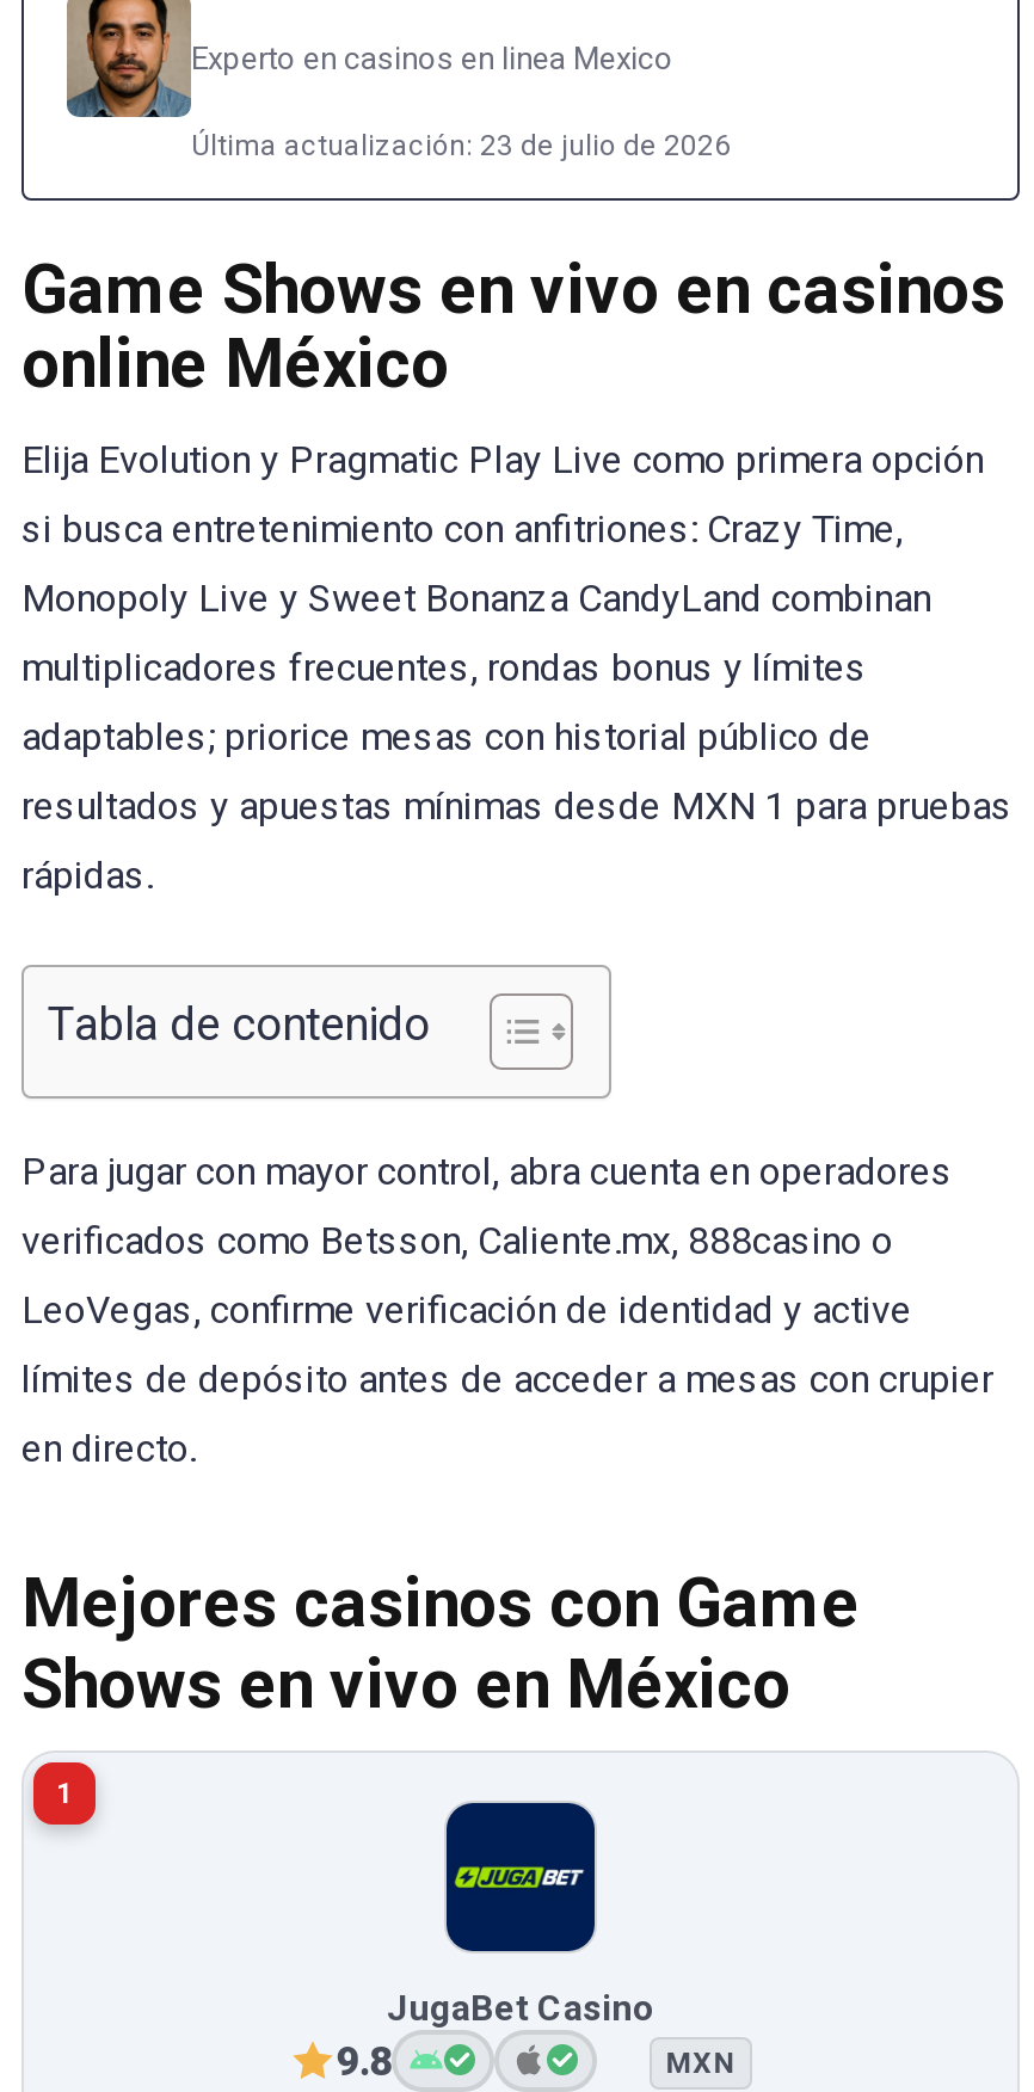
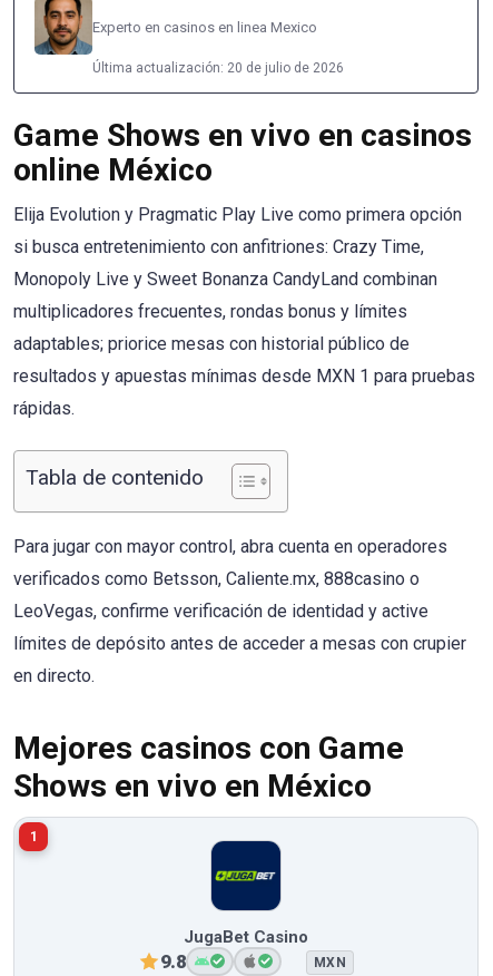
- Última actualización: 23 de julio de 2026
+ Última actualización: 20 de julio de 2026
